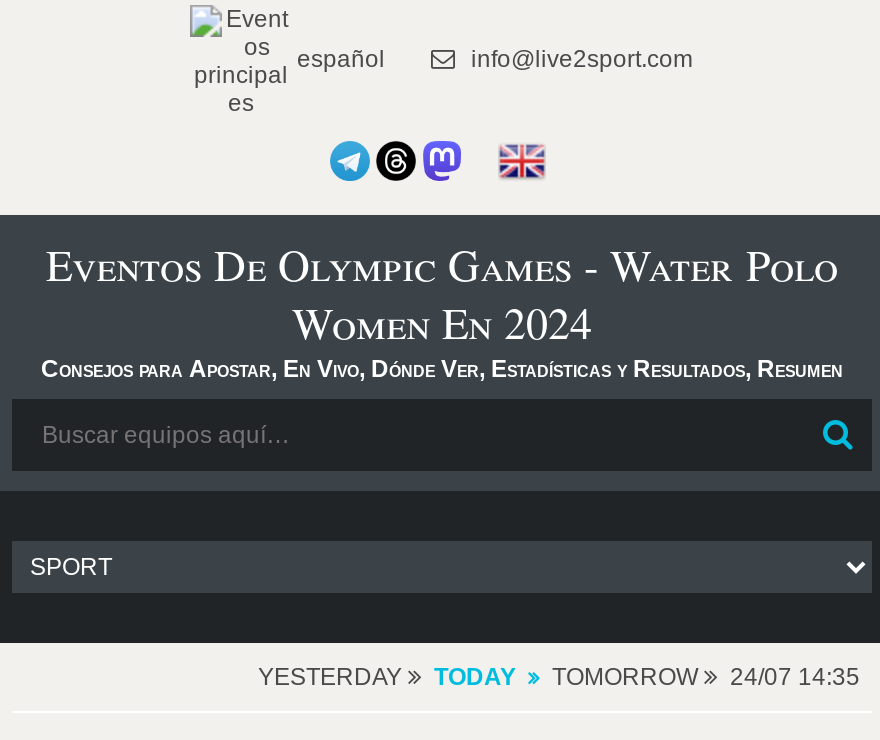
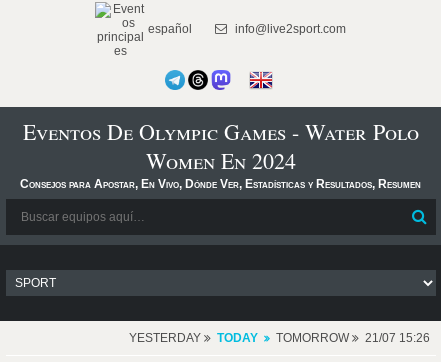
- YESTERDAY TODAY TOMORROW 24/07 14:35
+ YESTERDAY TODAY TOMORROW 21/07 15:26
